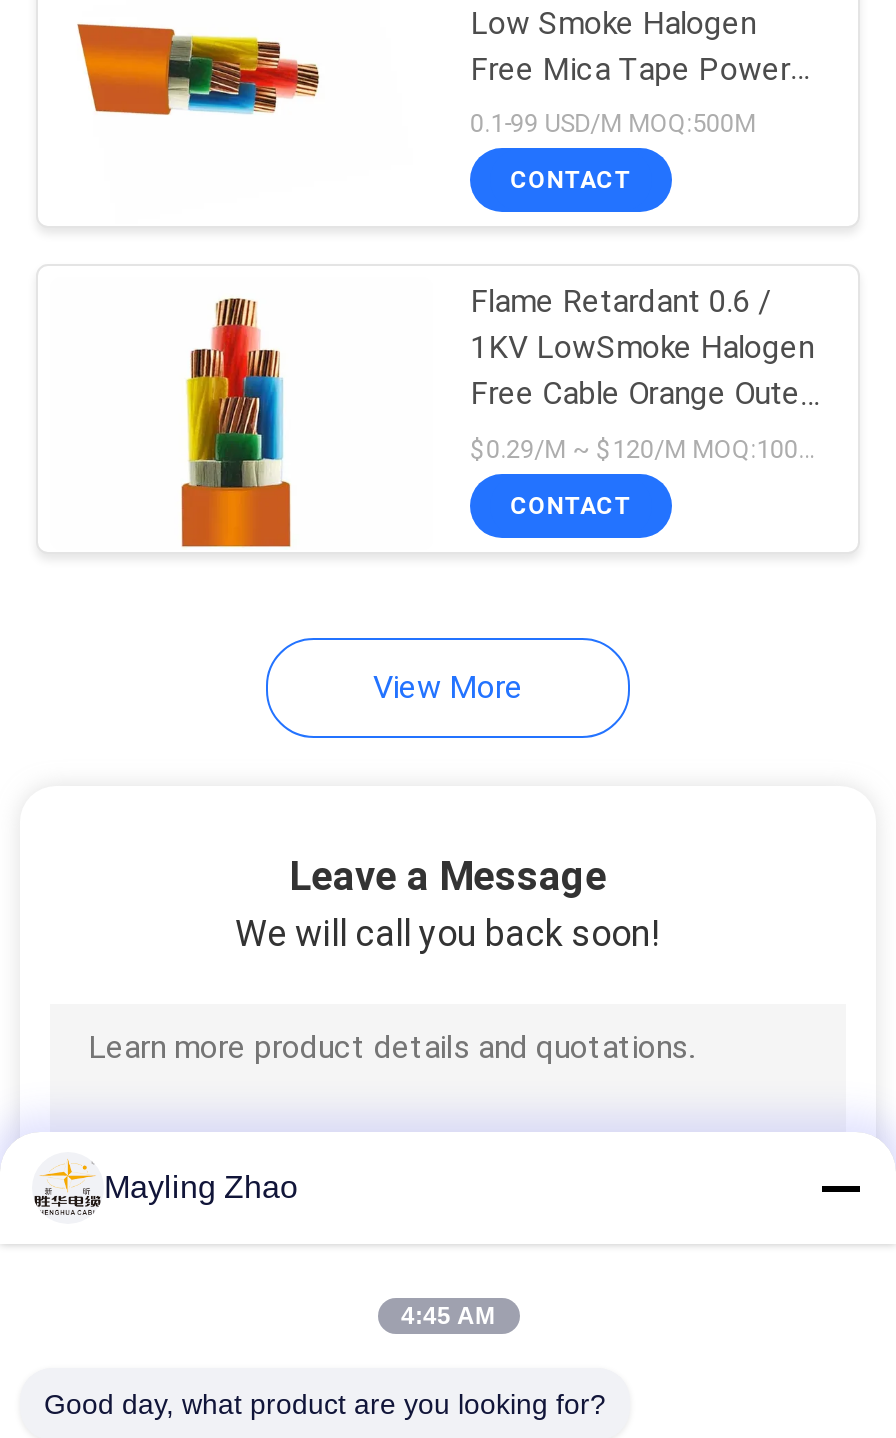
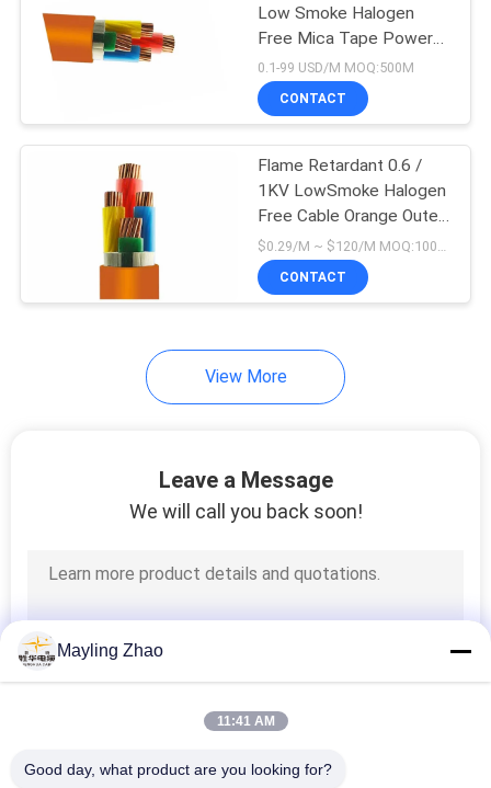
- 4:45 AM
+ 11:41 AM
